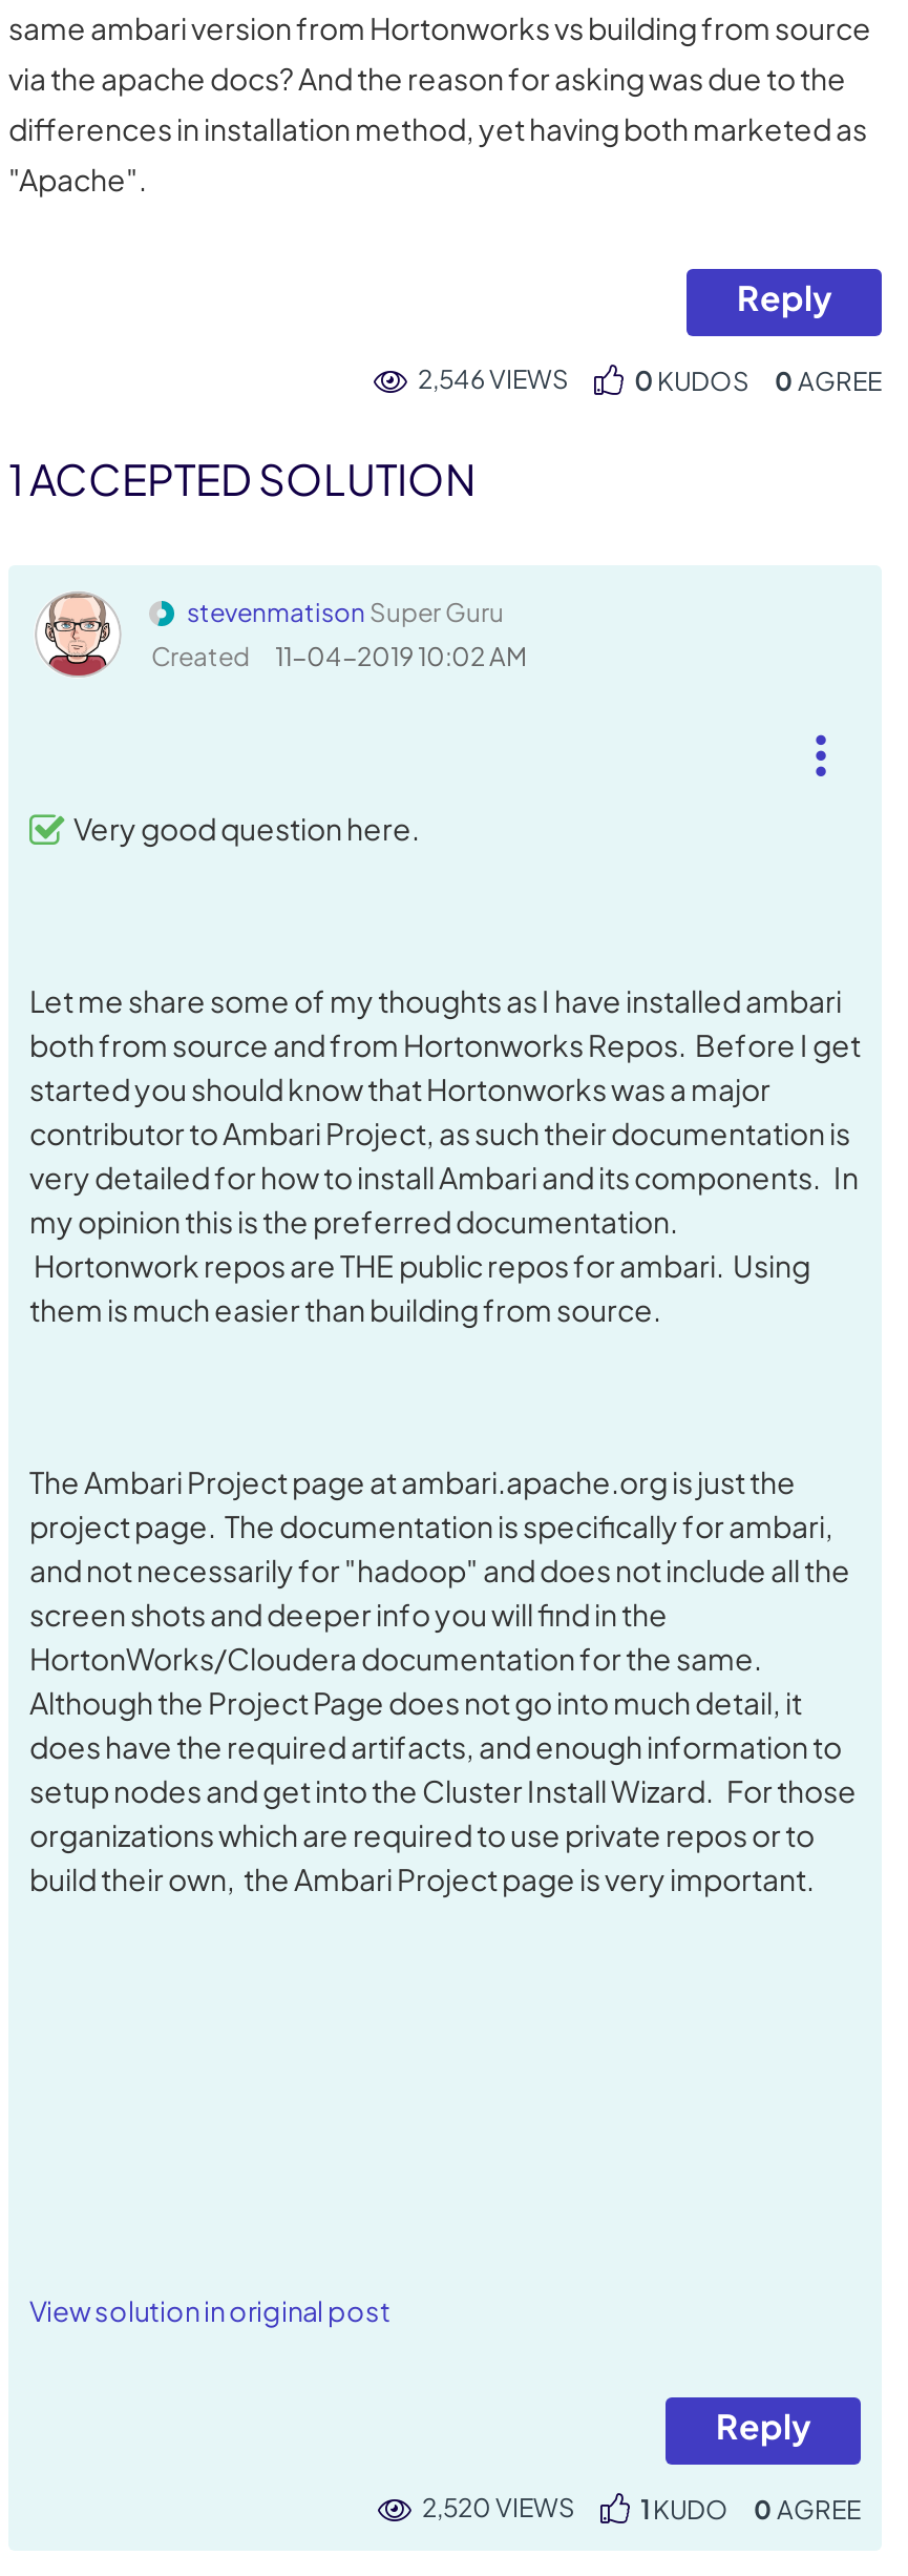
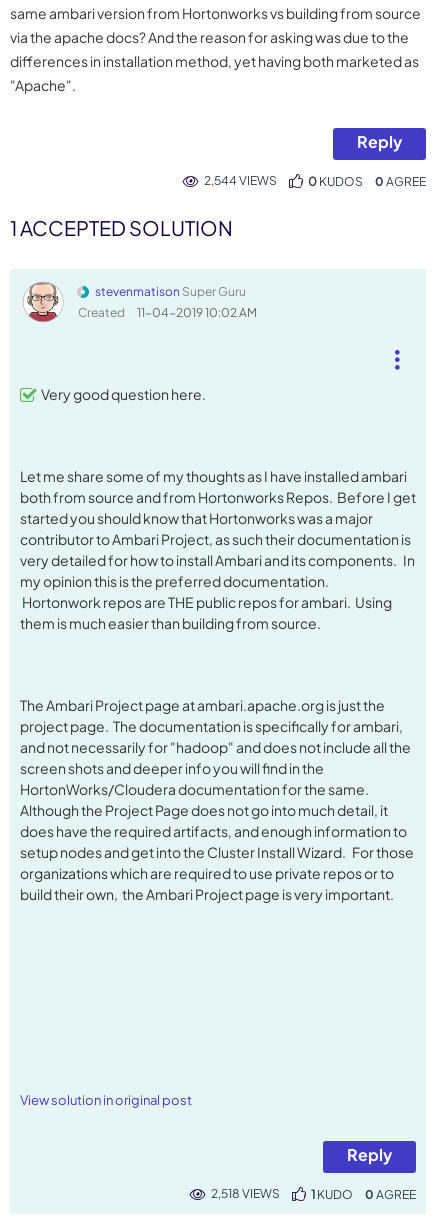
- 2,546 VIEWS
+ 2,544 VIEWS

- 2,520 VIEWS
+ 2,518 VIEWS
